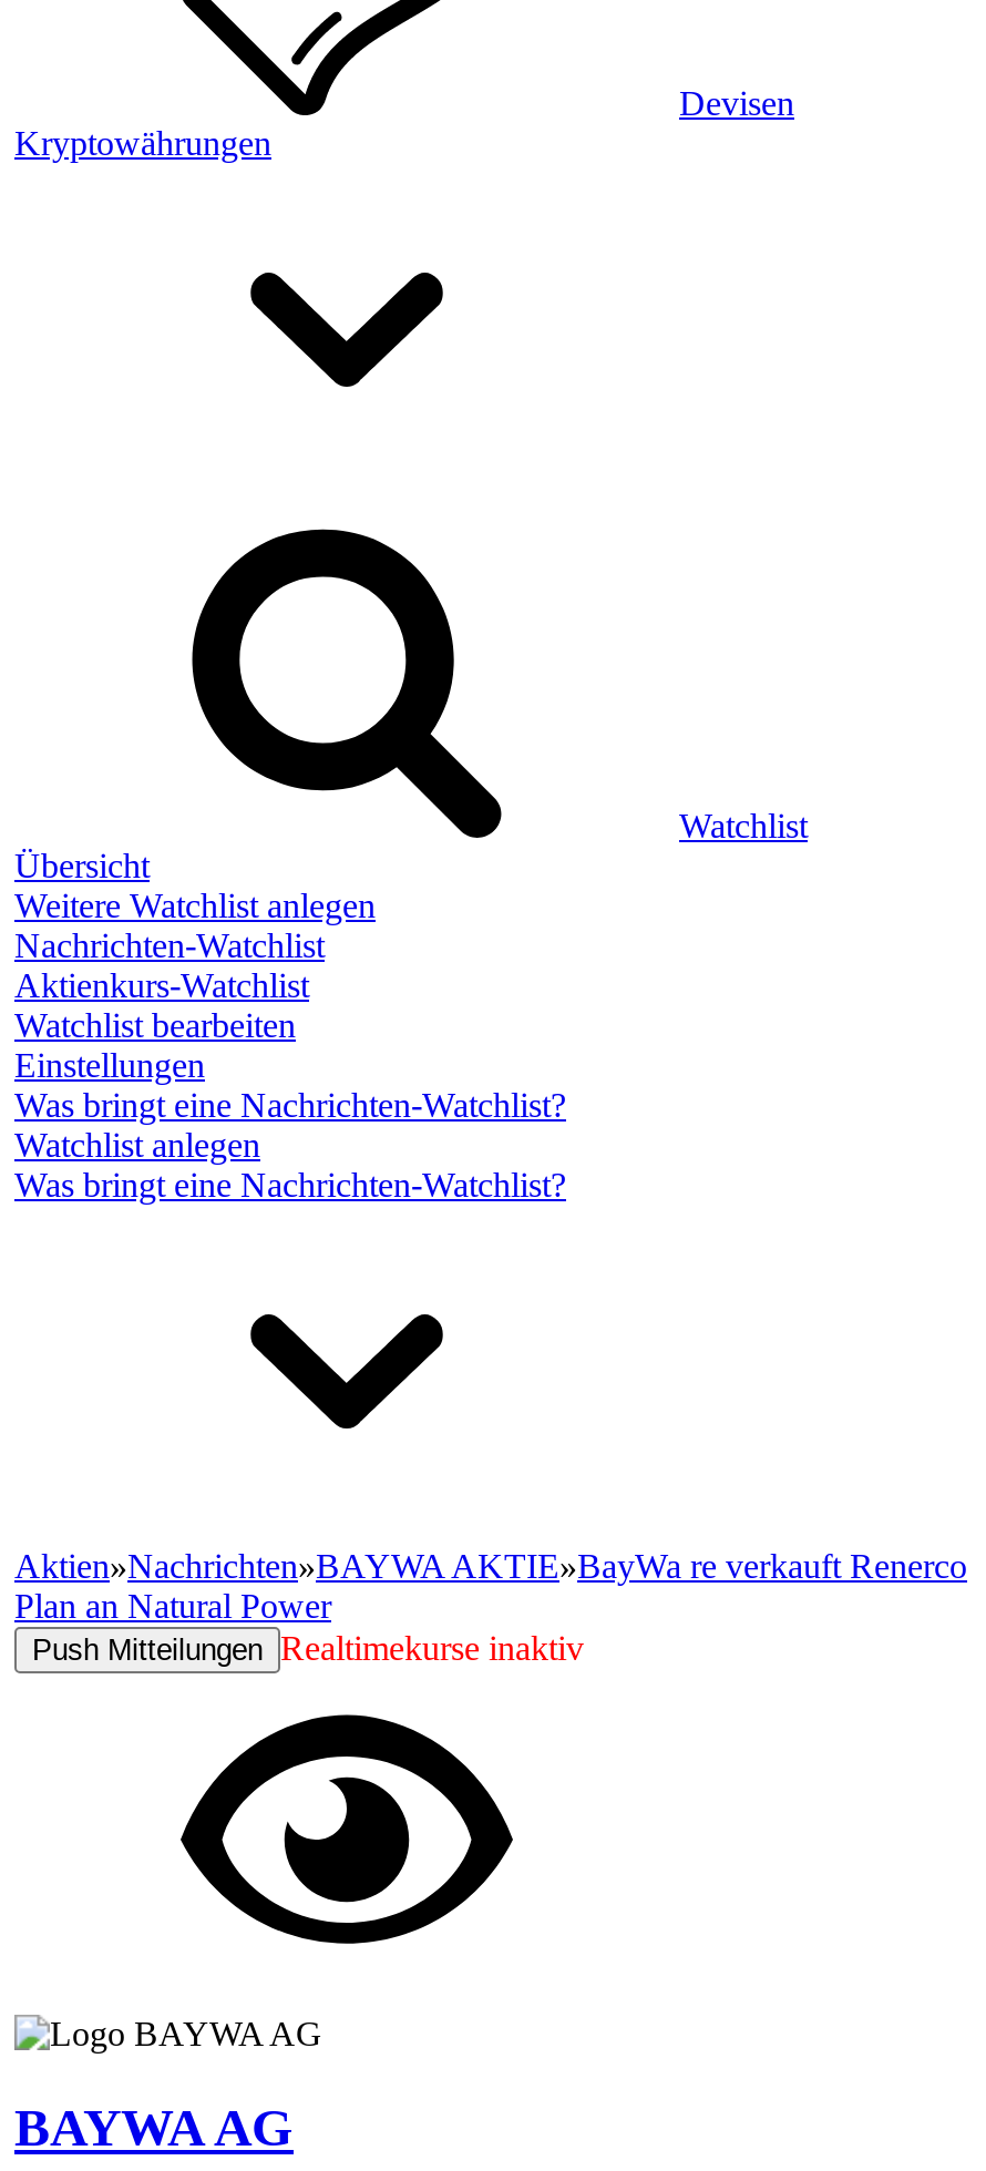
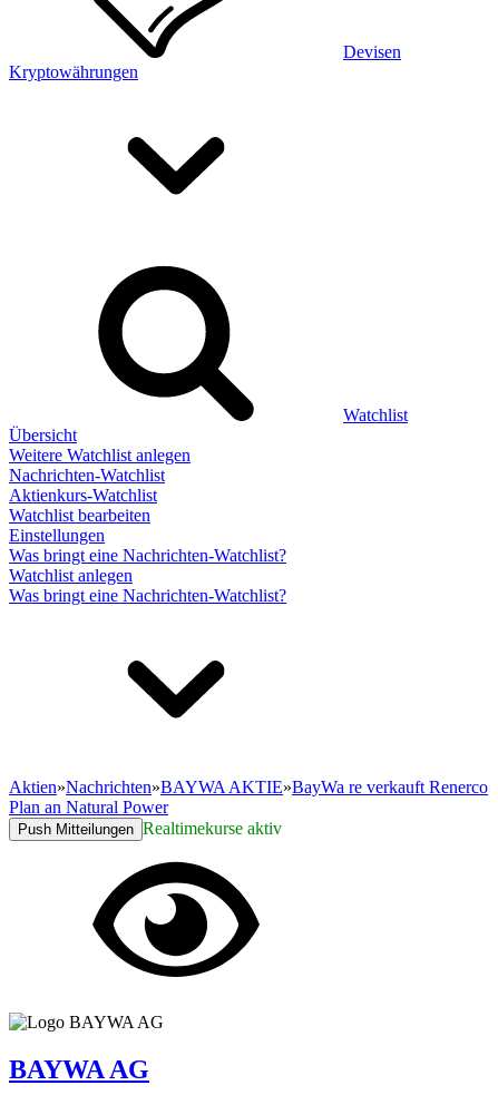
- Push Mitteilungen Realtimekurse inaktiv
+ Push Mitteilungen Realtimekurse aktiv
